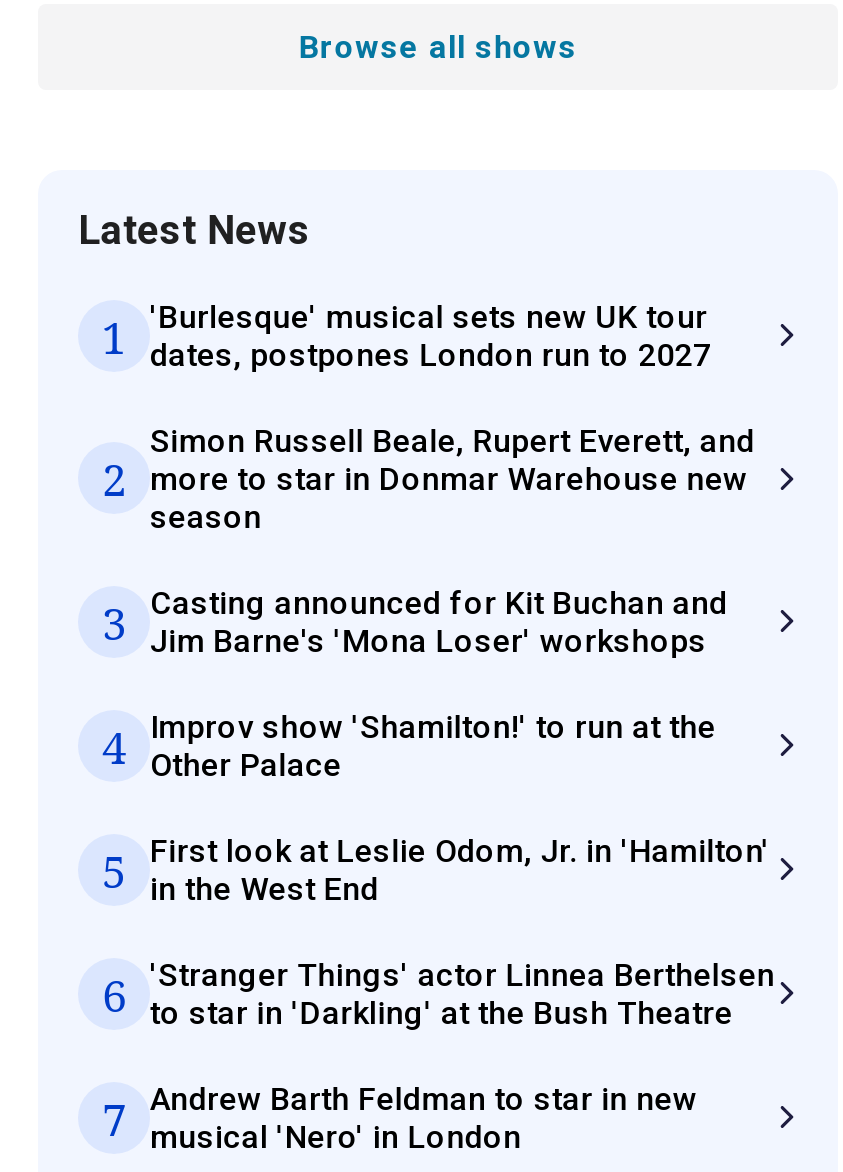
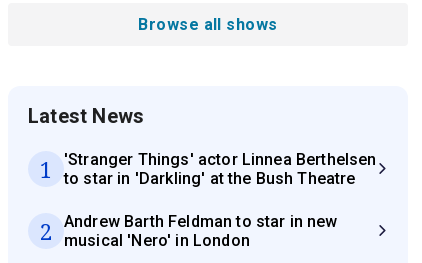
- 'Burlesque' musical sets new UK tour
- dates, postpones London run to 2027
- 2

- Simon Russell Beale, Rupert Everett, and
- more to star in Donmar Warehouse new
- season
- 3
- Casting announced for Kit Buchan and
- Jim Barne's 'Mona Loser' workshops
- 4
- Improv show 'Shamilton!' to run at the
- Other Palace
- 5
- First look at Leslie Odom, Jr. in 'Hamilton'
- in the West End
- 6

- 7 Andrew Barth Feldman to star in new musical 'Nero' in London
+ 2 Andrew Barth Feldman to star in new musical 'Nero' in London
